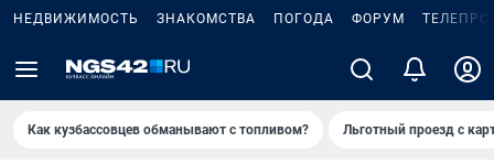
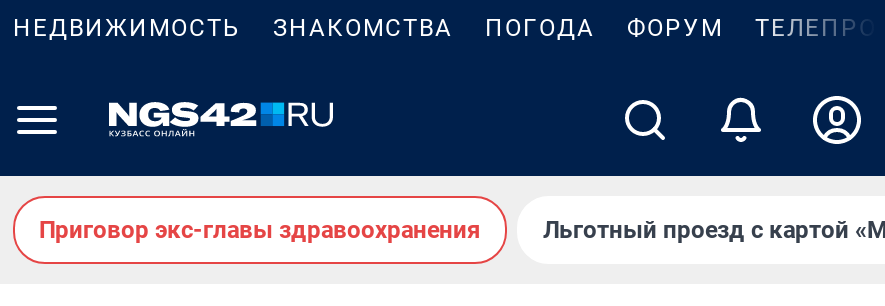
- Как кузбассовцев обманывают с топливом?
+ Приговор экс-главы здравоохранения
